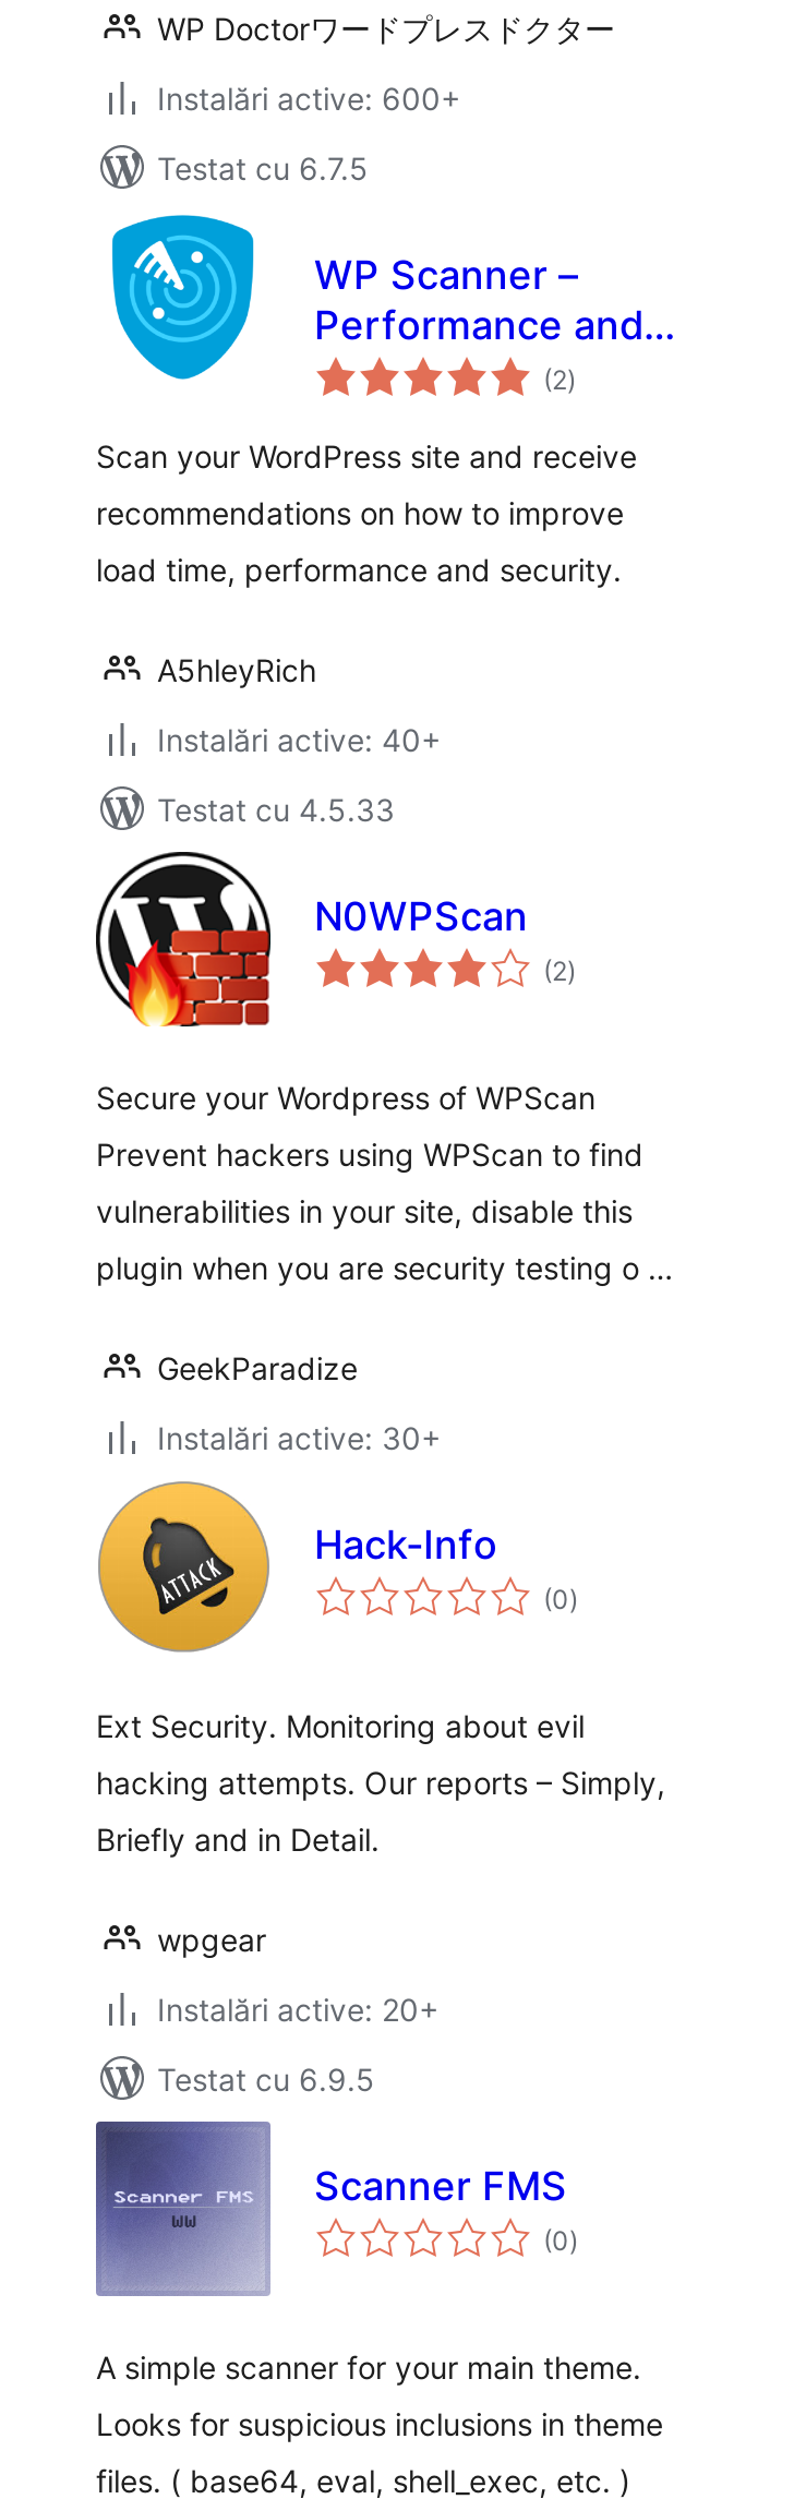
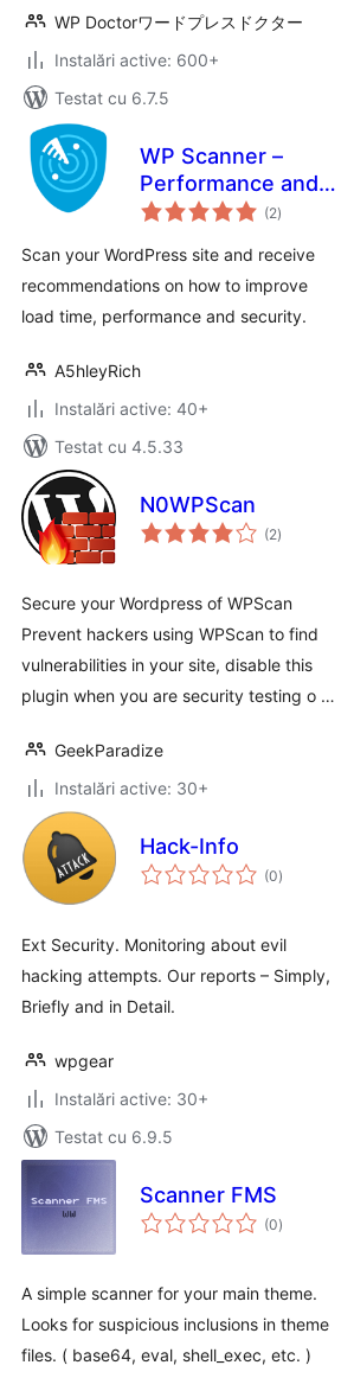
- Instalări active: 20+
+ Instalări active: 30+
